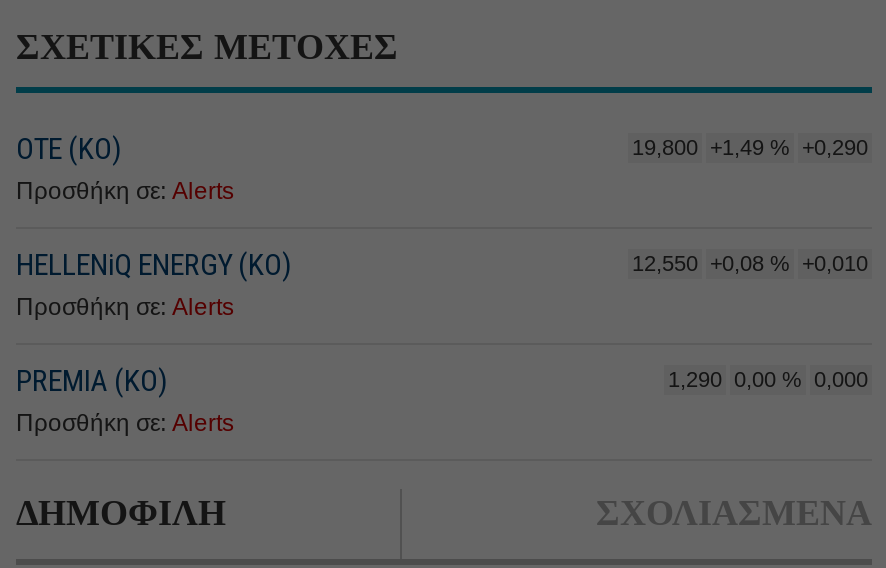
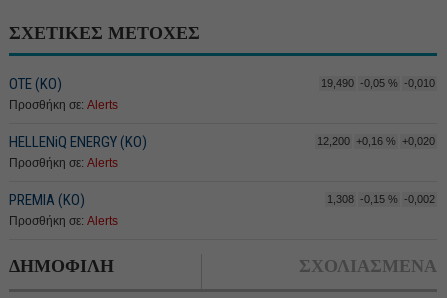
- 19,800 +1,49 % +0,290
+ 19,490 -0,05 % -0,010

- 12,550 +0,08 % +0,010
+ 12,200 +0,16 % +0,020

- 1,290 0,00 % 0,000
+ 1,308 -0,15 % -0,002
